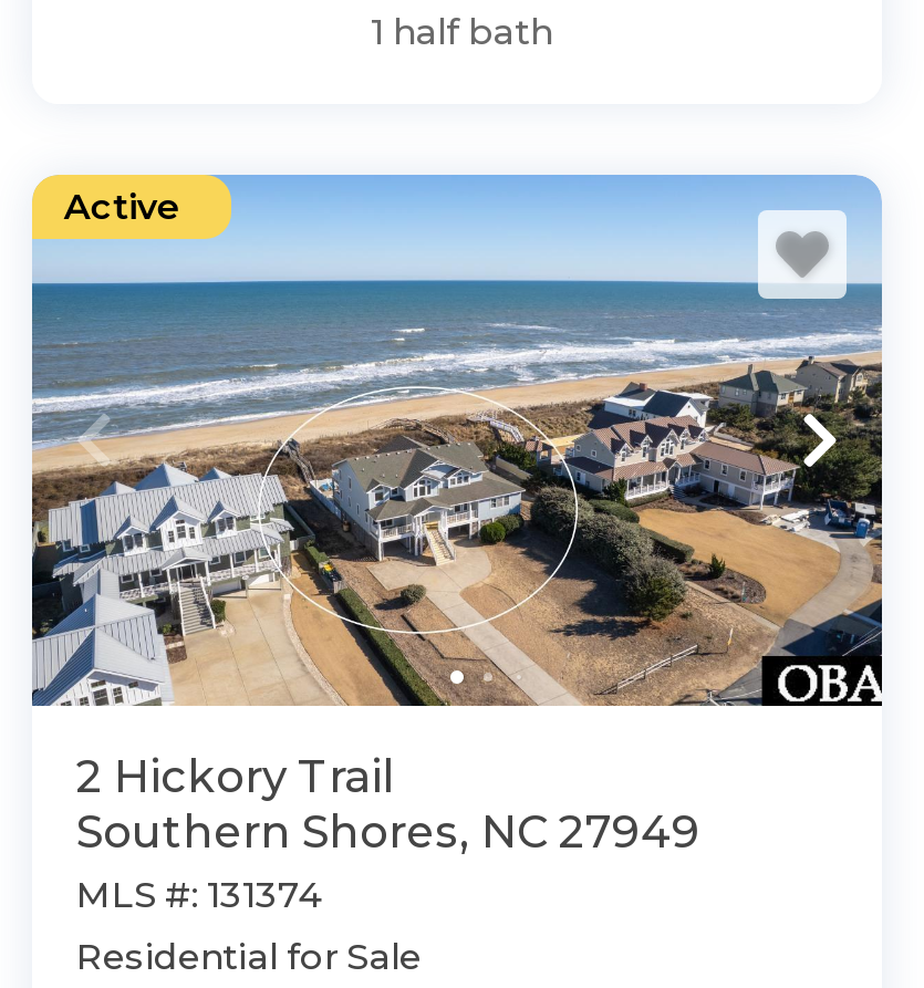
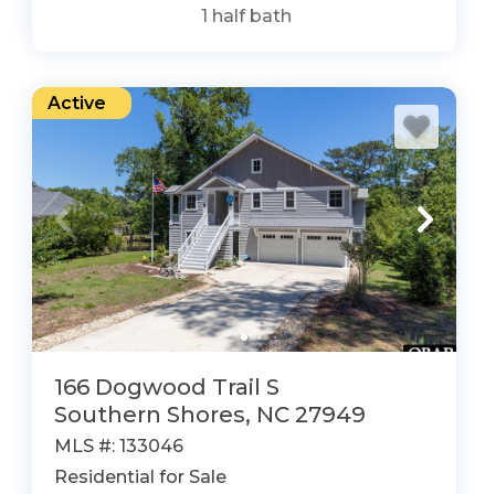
- [image]
- 2 Hickory Trail
+ [image]
+ 166 Dogwood Trail S

- MLS #: 131374
+ MLS #: 133046
